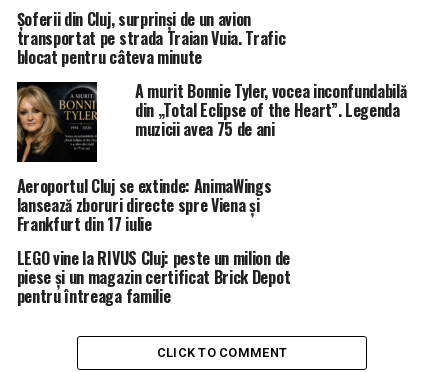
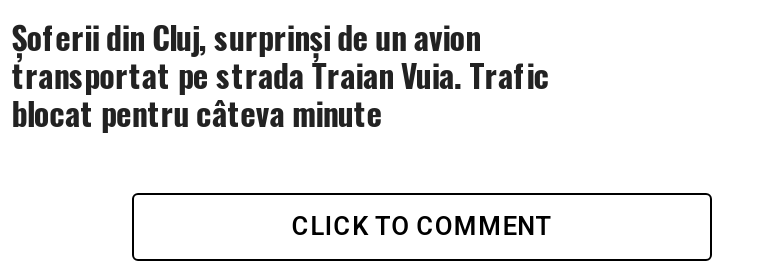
- [image]
- A murit Bonnie Tyler, vocea inconfundabilă
- din „Total Eclipse of the Heart”. Legenda
- muzicii avea 75 de ani
- Aeroportul Cluj se extinde: AnimaWings
- lansează zboruri directe spre Viena și
- Frankfurt din 17 iulie
- LEGO vine la RIVUS Cluj: peste un milion de
- piese și un magazin certificat Brick Depot
- pentru întreaga familie
